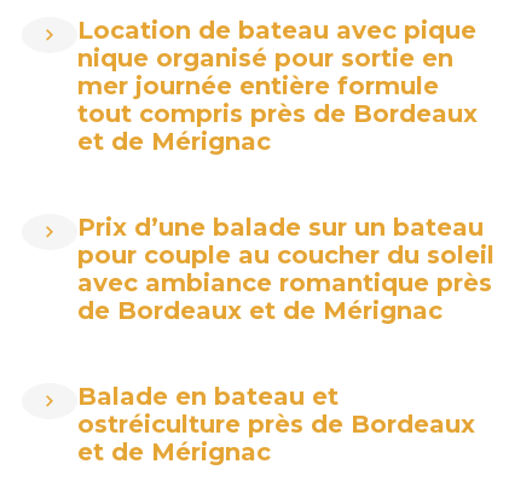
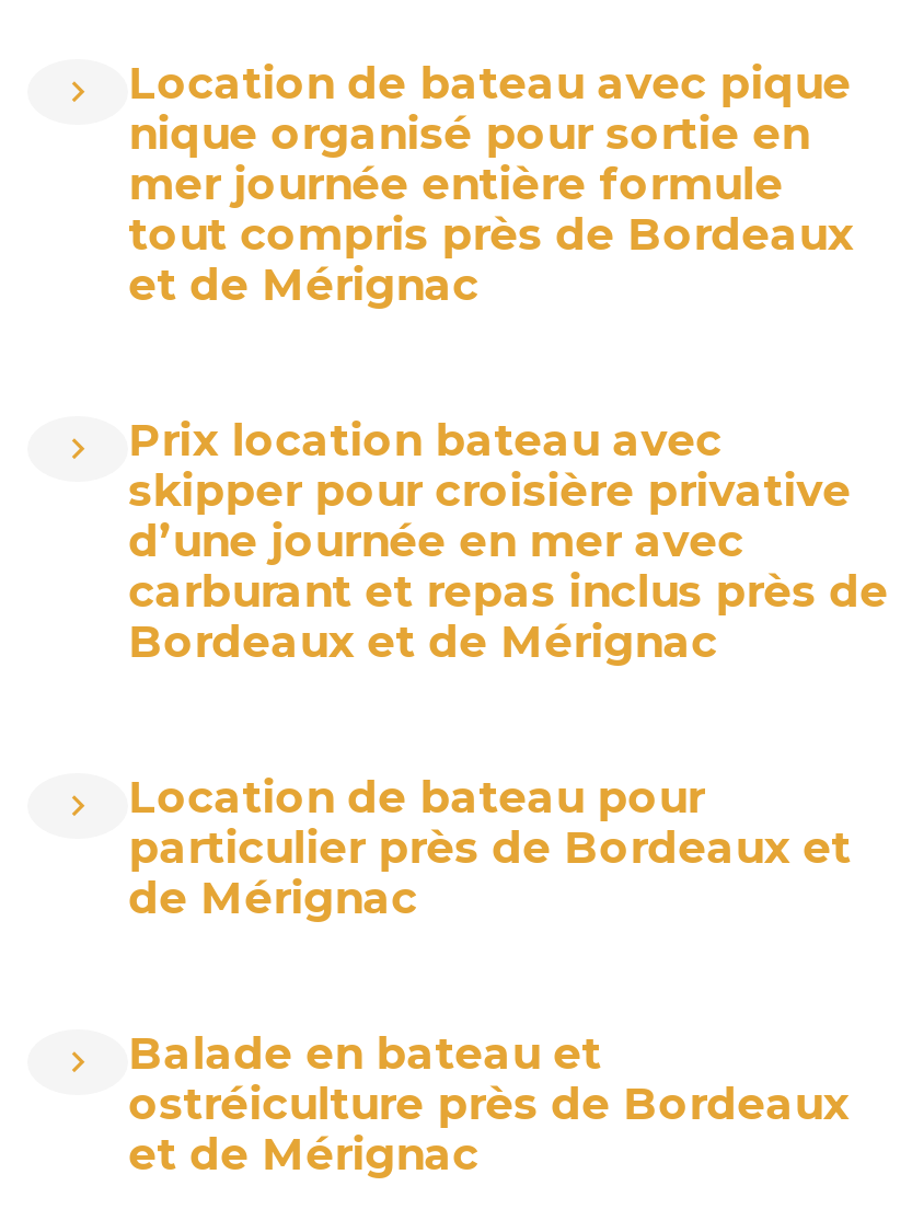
- Prix d’une balade sur un bateau
- pour couple au coucher du soleil
- avec ambiance romantique près
- de Bordeaux et de Mérignac
+ Prix location bateau avec
+ skipper pour croisière privative
+ d’une journée en mer avec
+ carburant et repas inclus près de
+ Bordeaux et de Mérignac
+ Location de bateau pour
+ particulier près de Bordeaux et
+ de Mérignac
